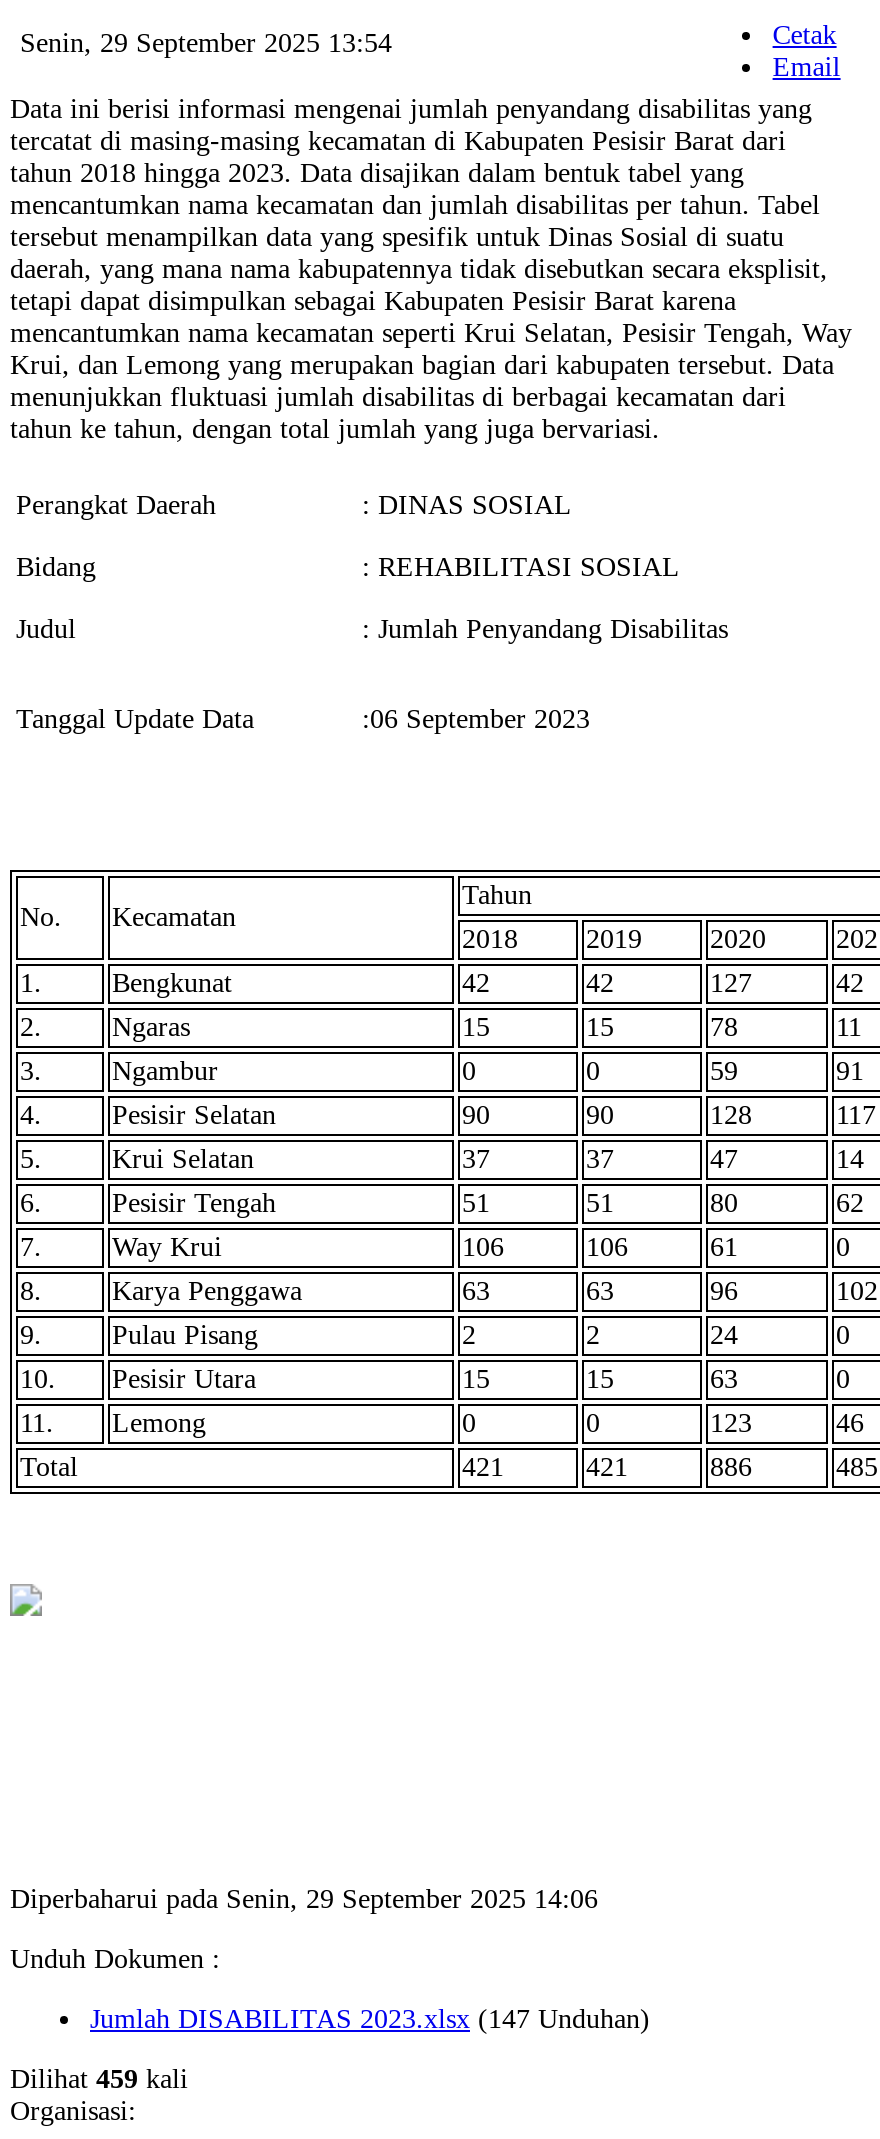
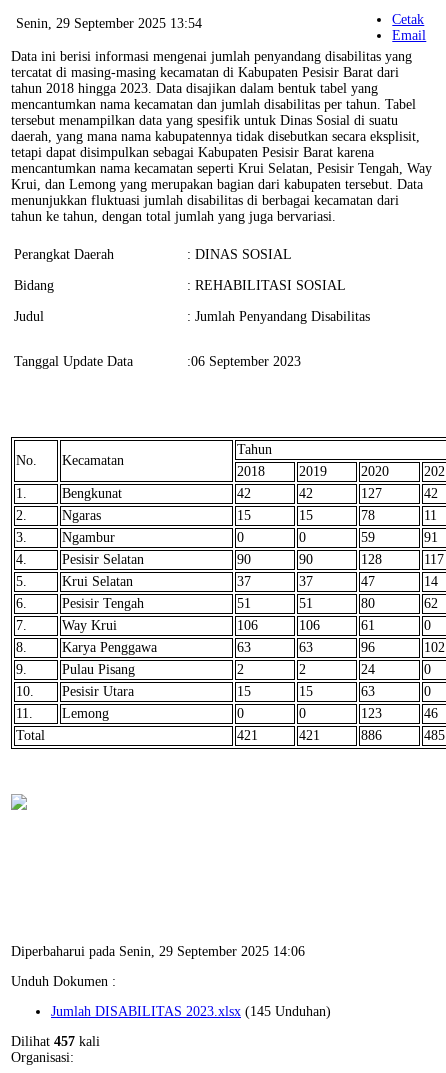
- Jumlah DISABILITAS 2023.xlsx (147 Unduhan)
+ Jumlah DISABILITAS 2023.xlsx (145 Unduhan)

- Dilihat 459 kali
+ Dilihat 457 kali
